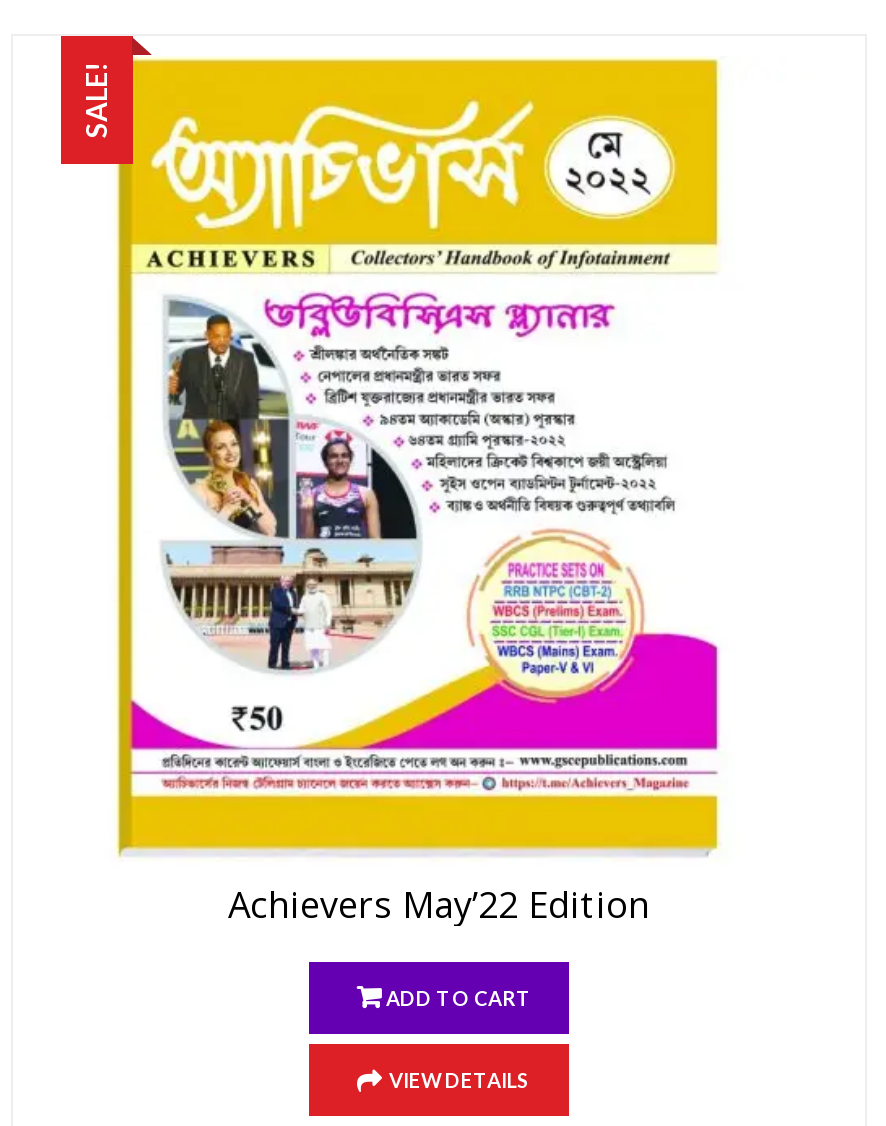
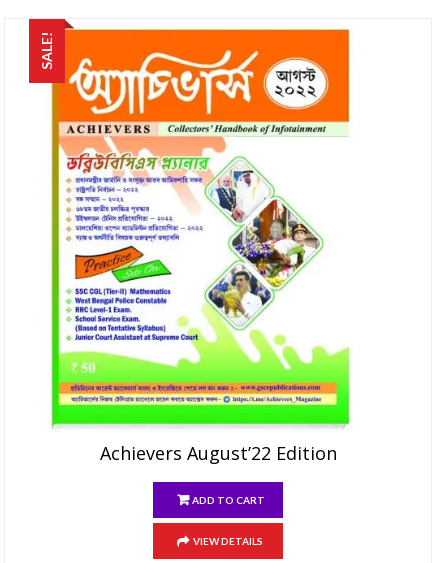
- [image]
- Achievers May’22 Edition
+ [image]
+ Achievers August’22 Edition
